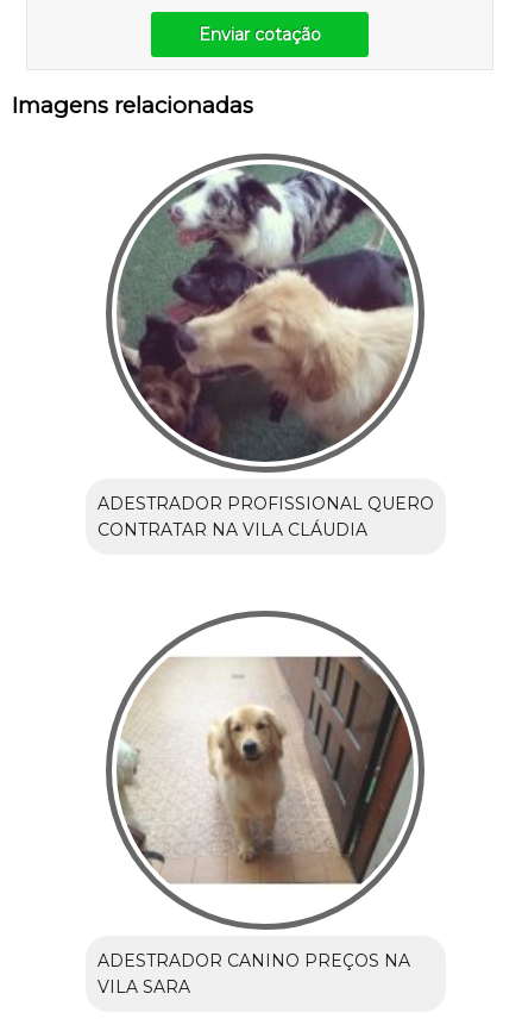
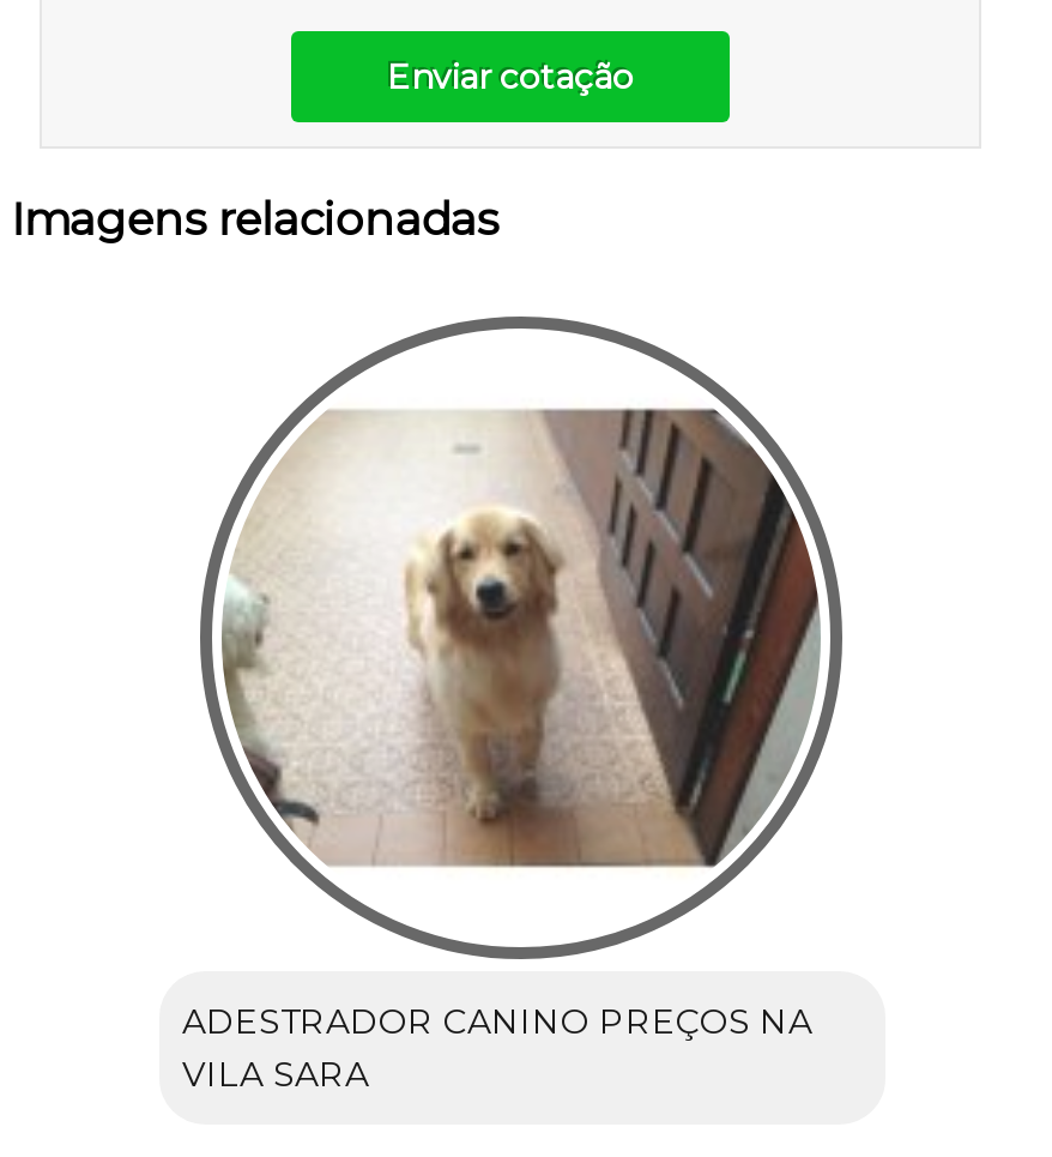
- [image]
- ADESTRADOR PROFISSIONAL QUERO
- CONTRATAR NA VILA CLÁUDIA
